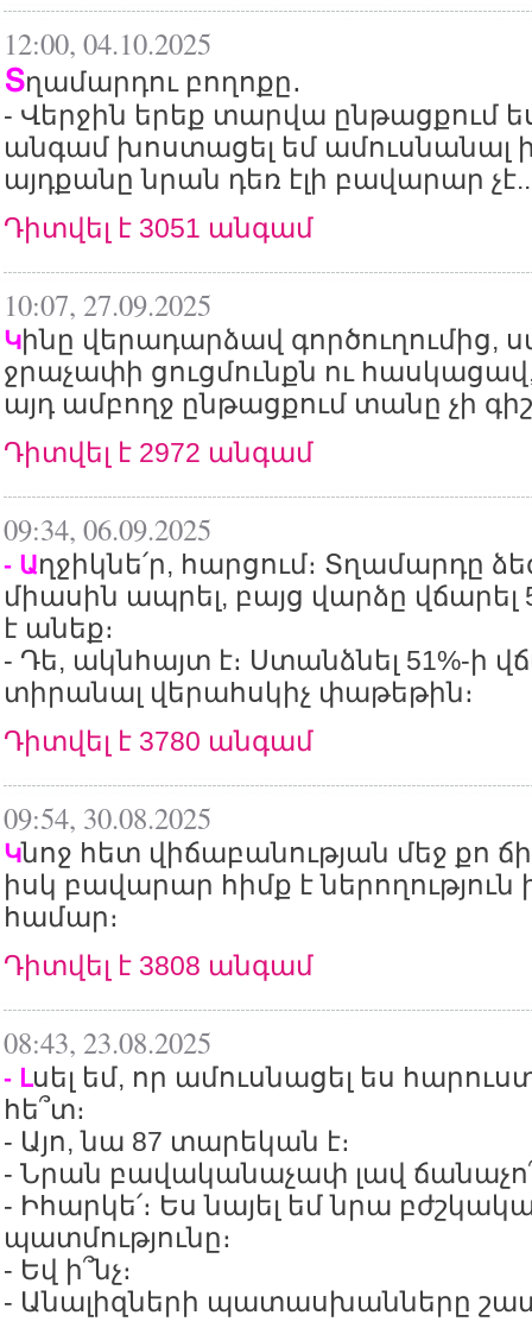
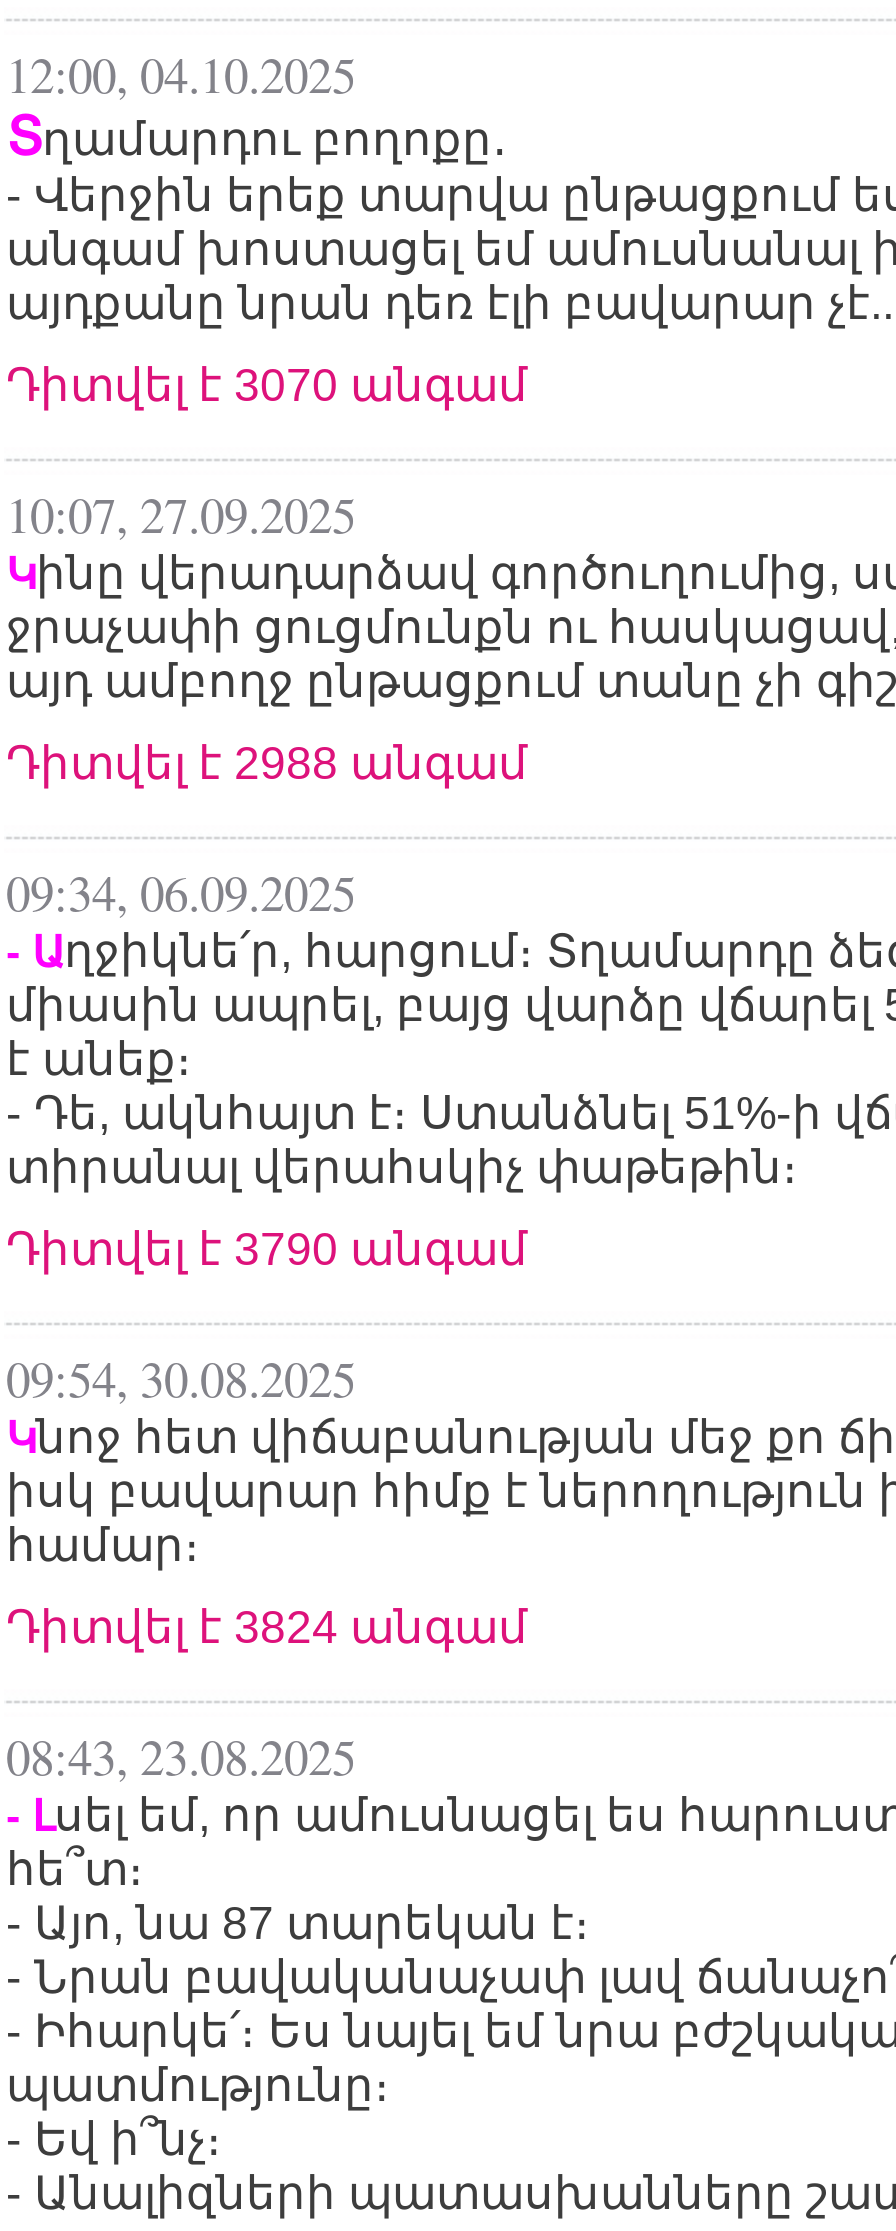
- Դիտվել է 3051 անգամ
+ Դիտվել է 3070 անգամ

- Դիտվել է 2972 անգամ
+ Դիտվել է 2988 անգամ

- Դիտվել է 3780 անգամ
+ Դիտվել է 3790 անգամ

- Դիտվել է 3808 անգամ
+ Դիտվել է 3824 անգամ
